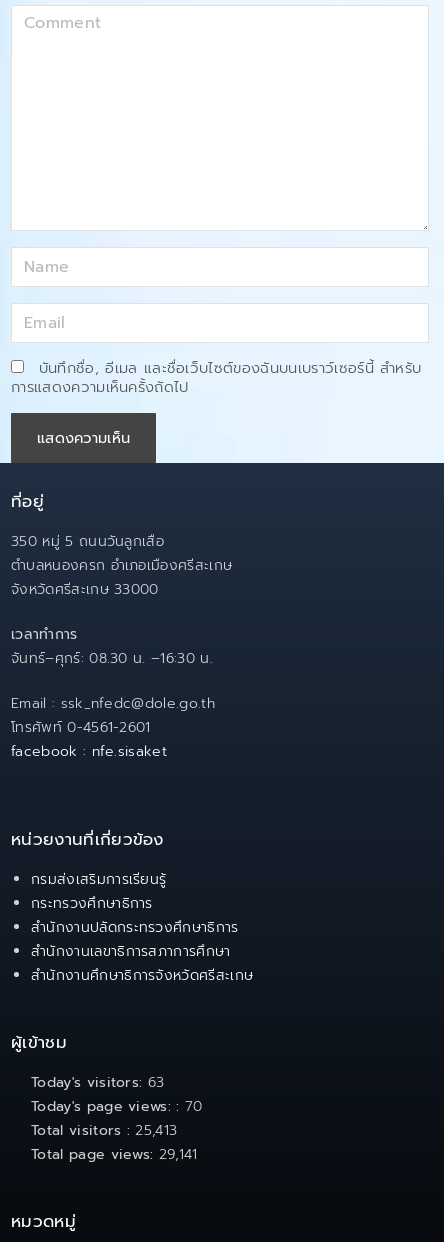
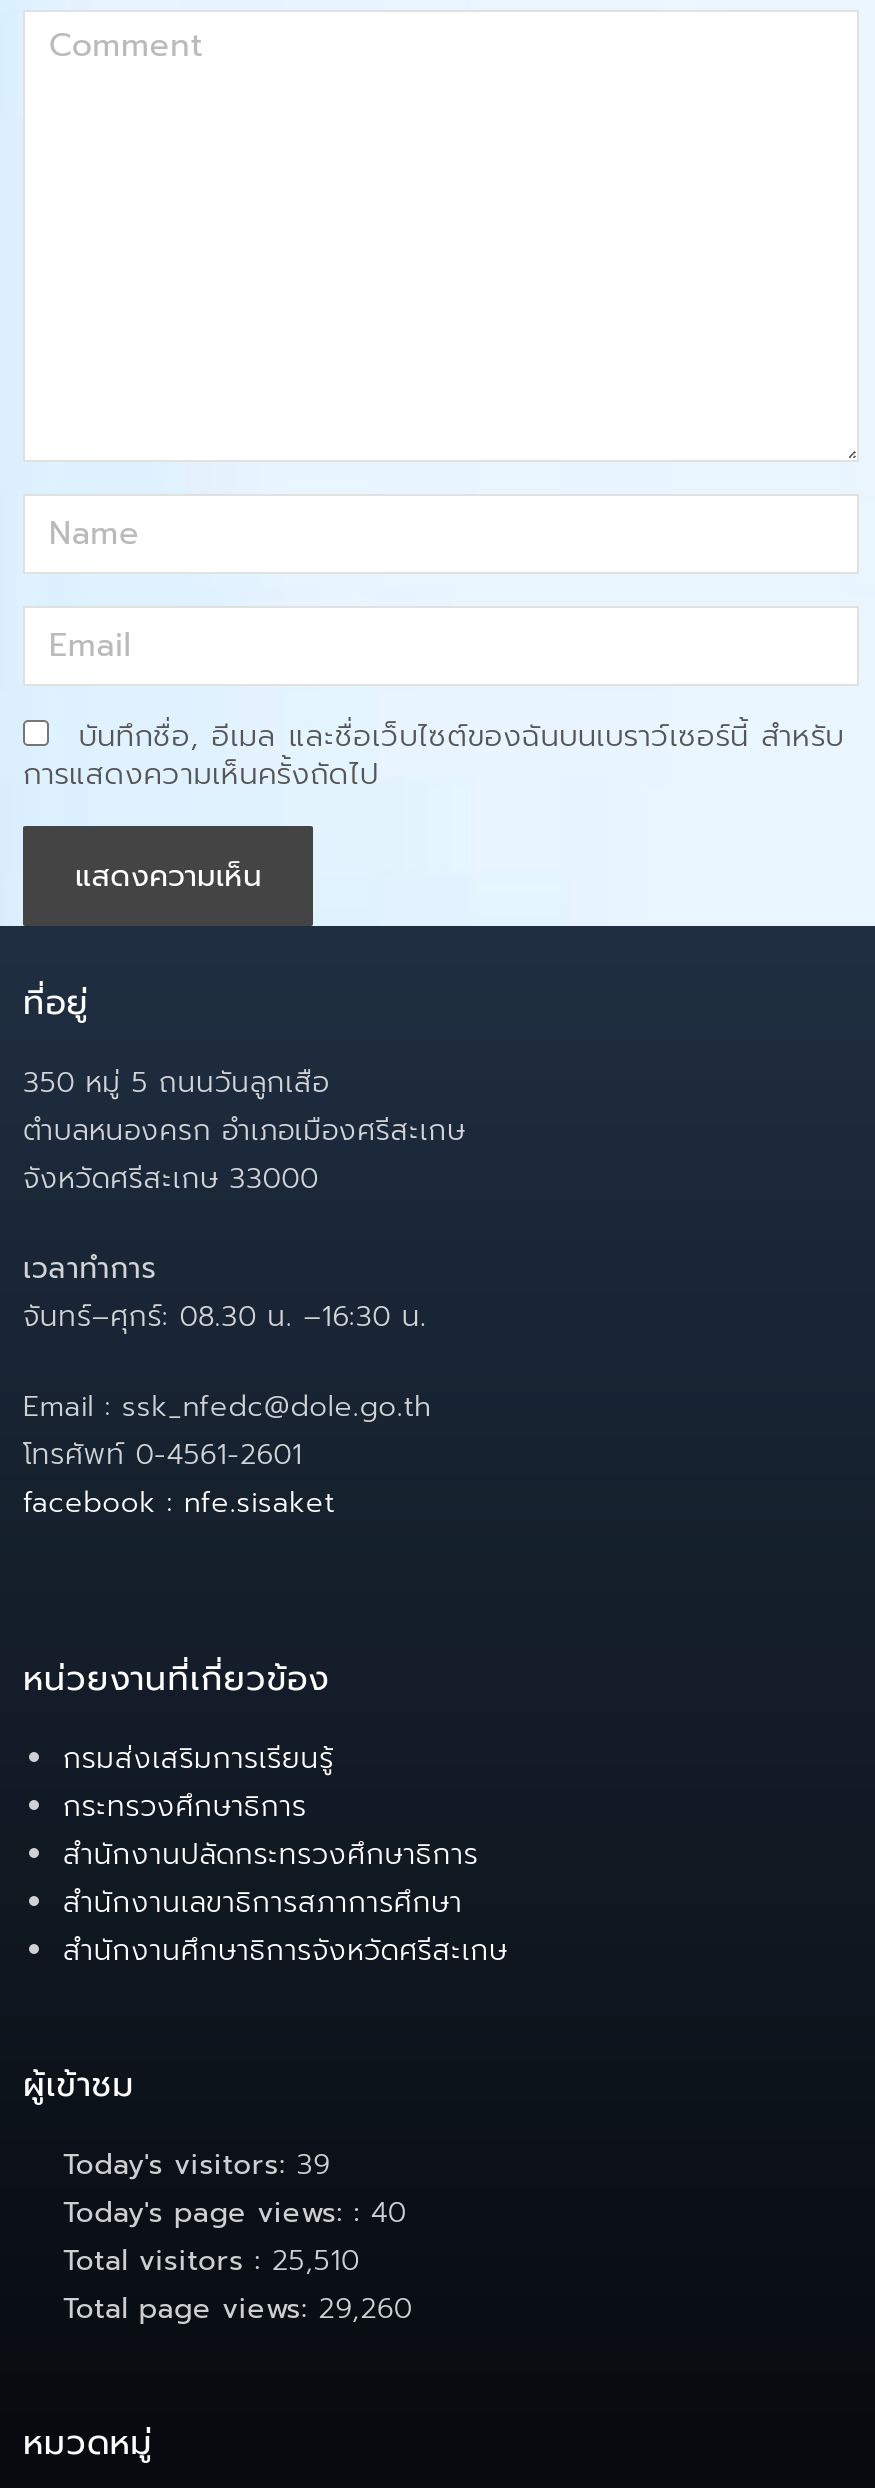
- Today's visitors: 63
+ Today's visitors: 39

- Today's page views: : 70
+ Today's page views: : 40

- Total visitors : 25,413
+ Total visitors : 25,510

- Total page views: 29,141
+ Total page views: 29,260
